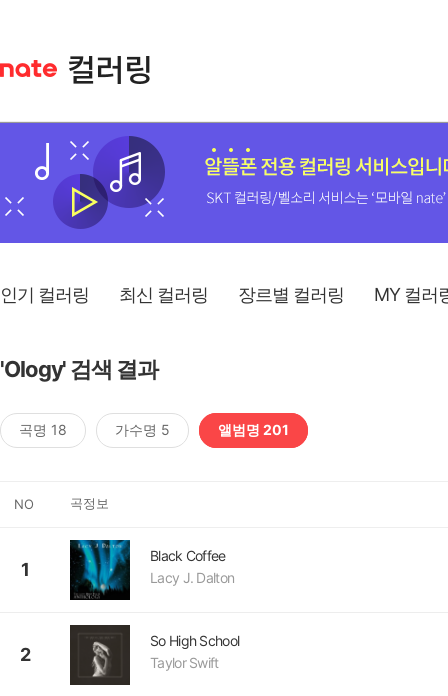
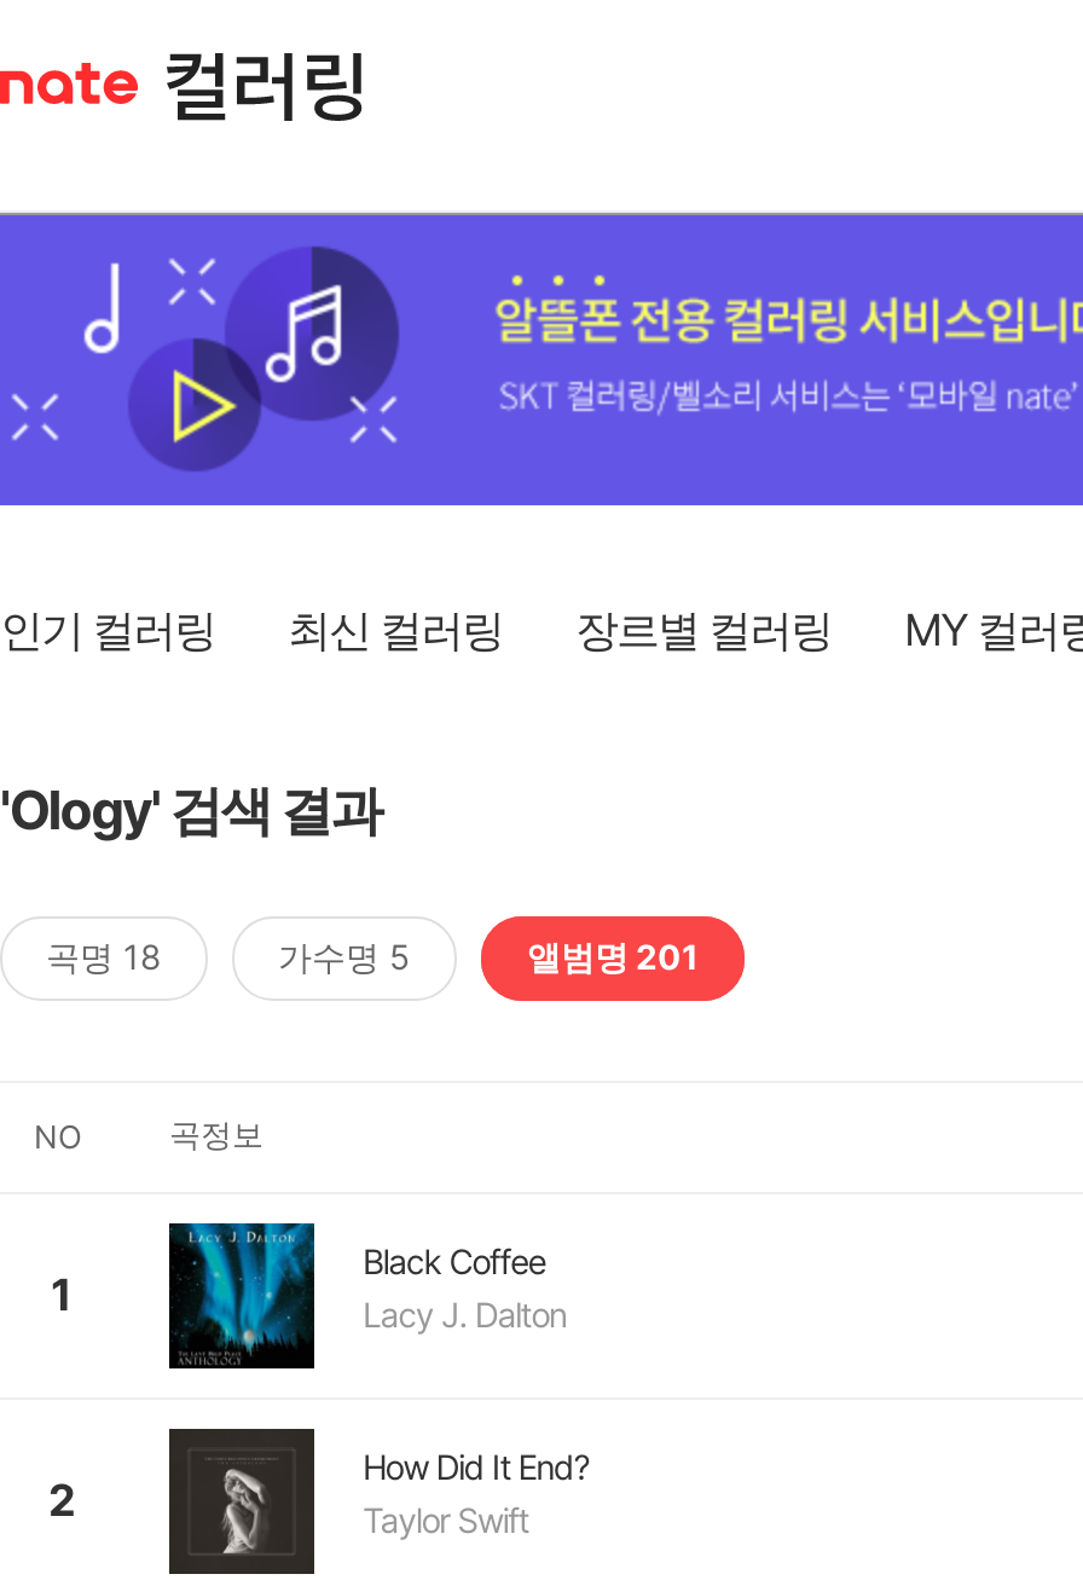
- So High School
+ How Did It End?
